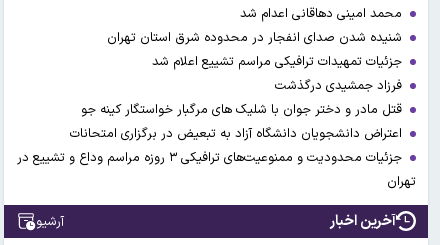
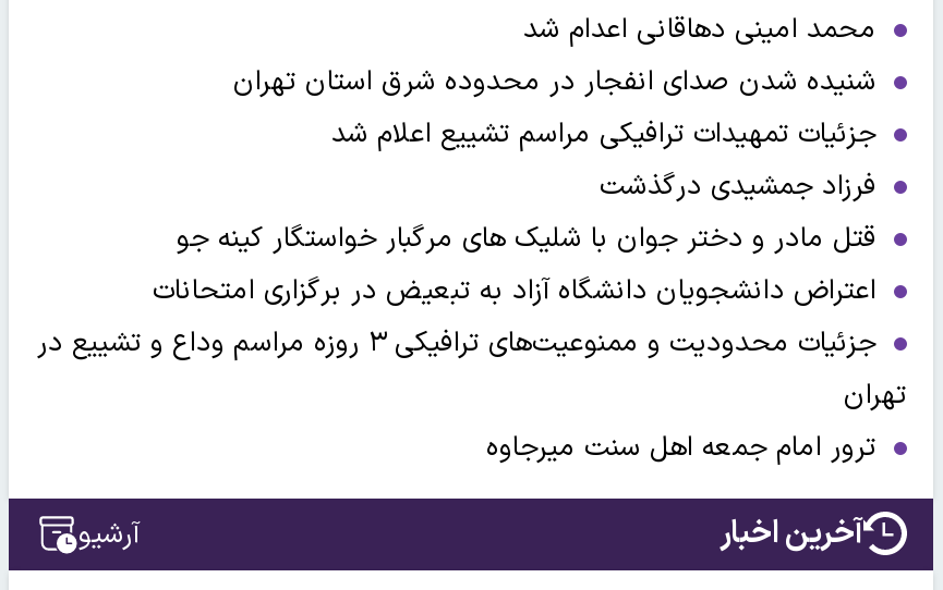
+ ترور امام جمعه اهل سنت میرجاوه
